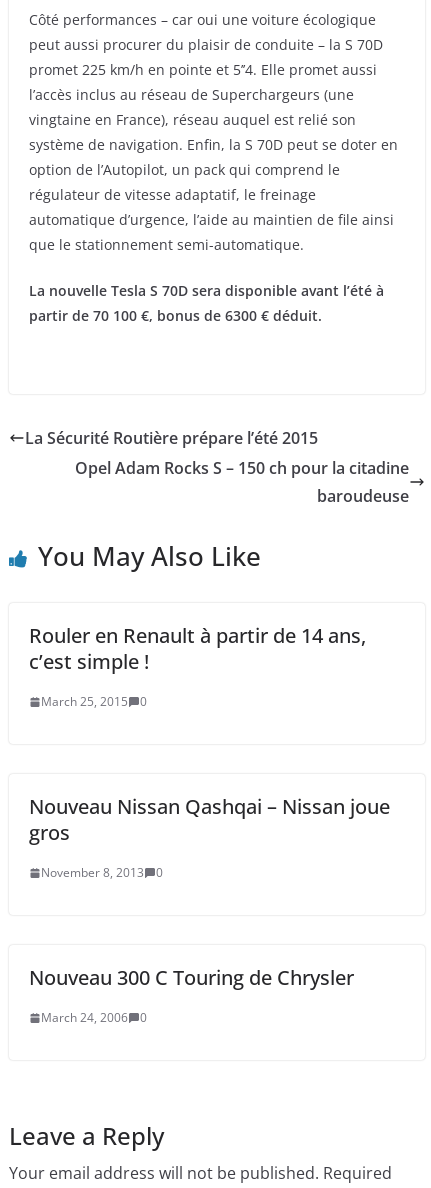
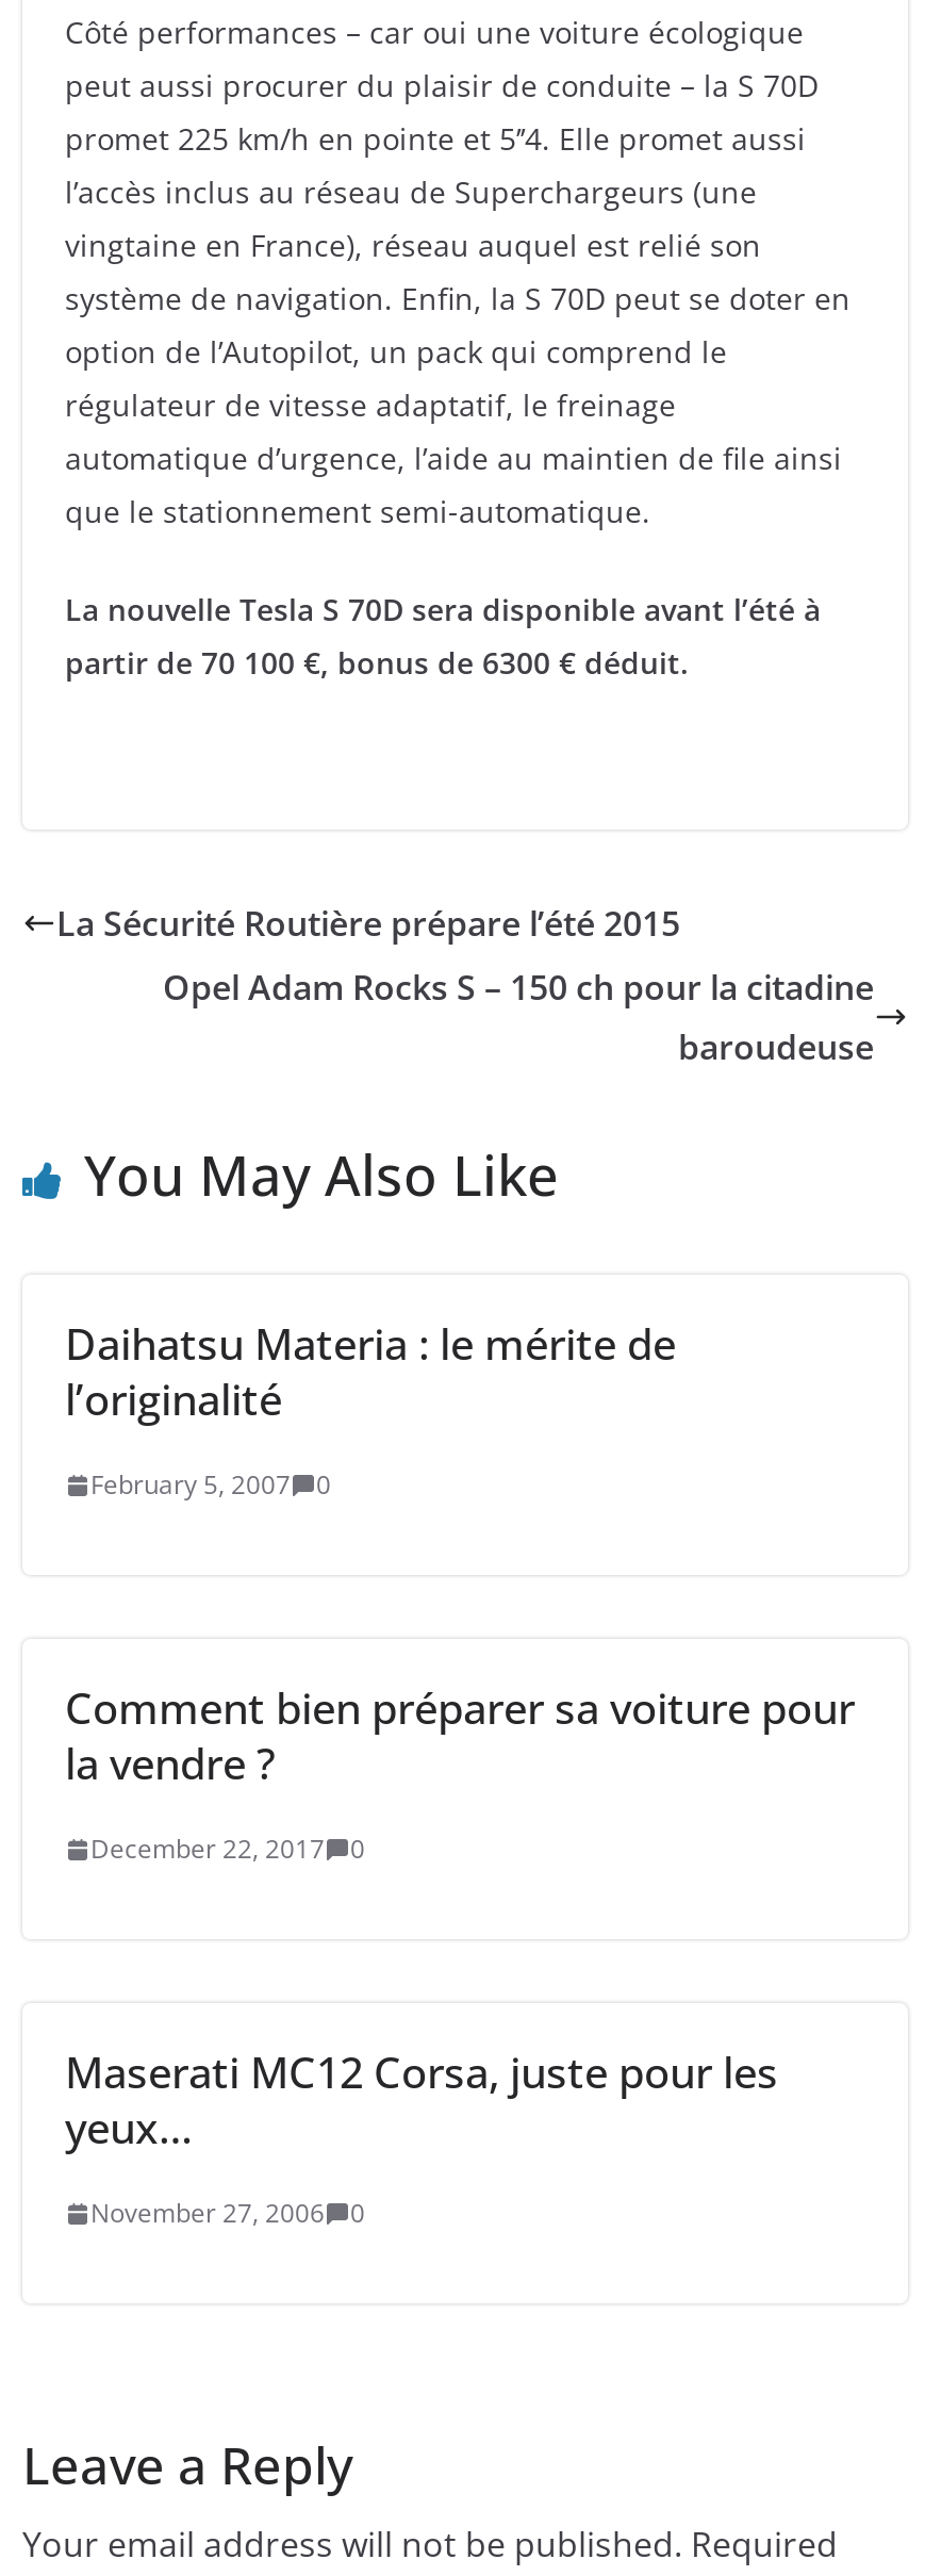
- Rouler en Renault à partir de 14 ans,
- c’est simple !
+ Daihatsu Materia : le mérite de
+ l’originalité

- March 25, 2015 0
+ February 5, 2007 0

- Nouveau Nissan Qashqai – Nissan joue
- gros
+ Comment bien préparer sa voiture pour
+ la vendre ?

- November 8, 2013 0
+ December 22, 2017 0

- Nouveau 300 C Touring de Chrysler
+ Maserati MC12 Corsa, juste pour les
+ yeux…

- March 24, 2006 0
+ November 27, 2006 0
